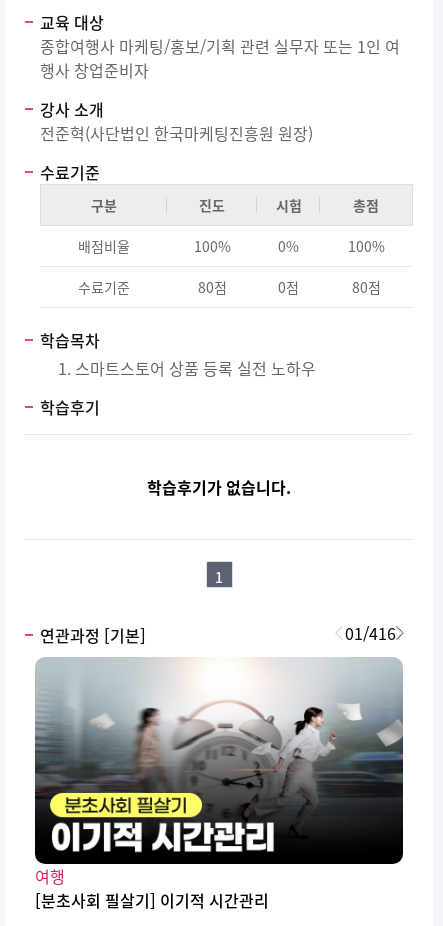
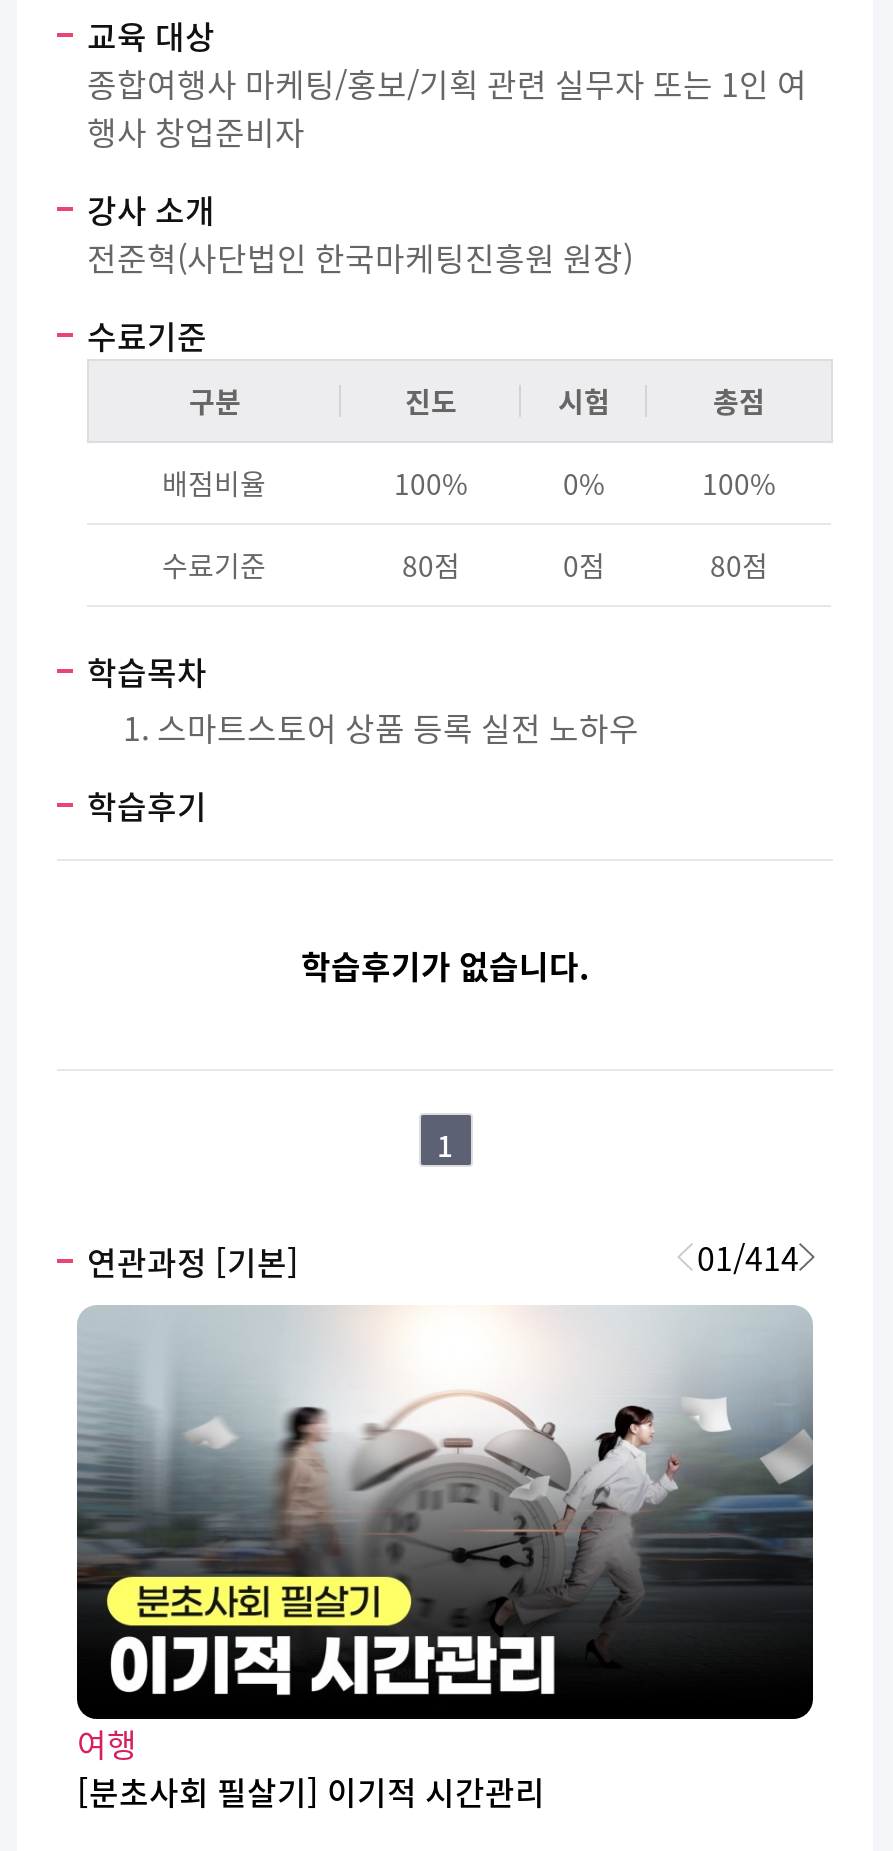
- 01/416
+ 01/414
